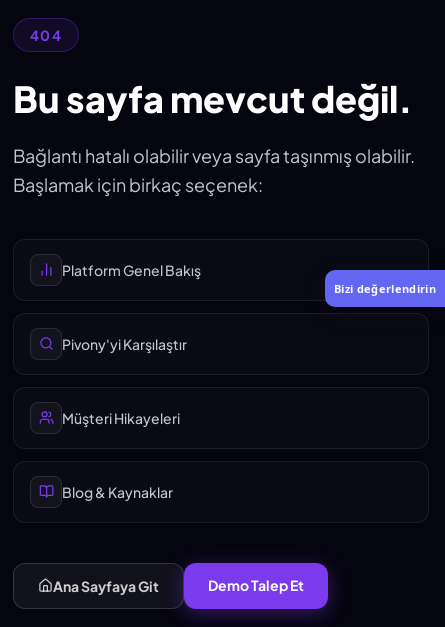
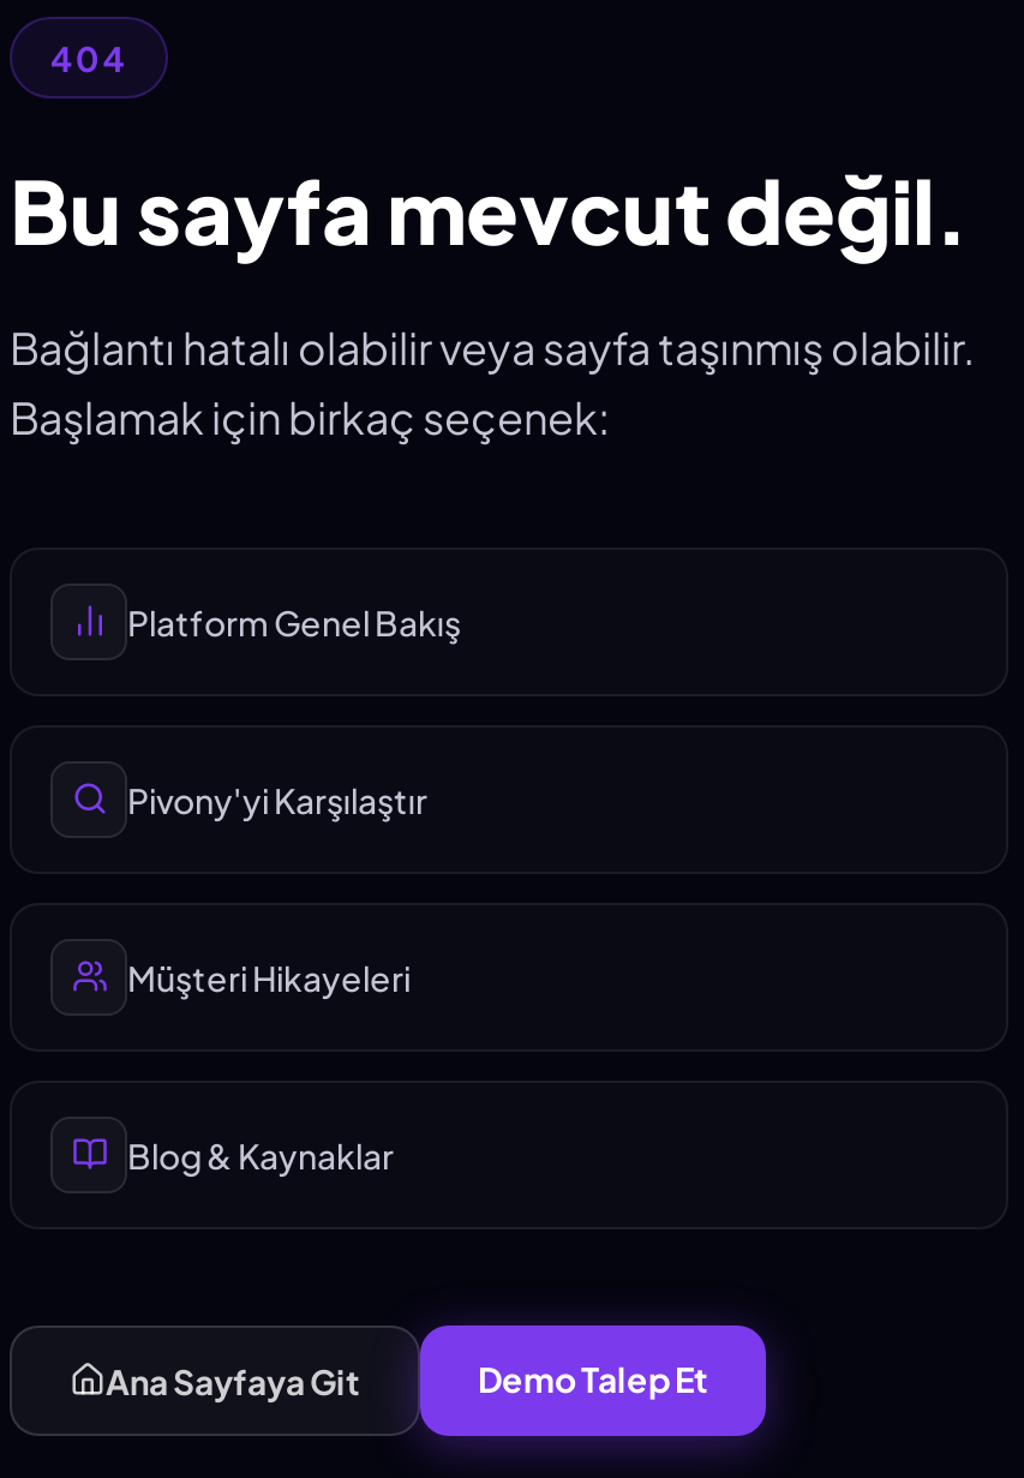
- [image]
